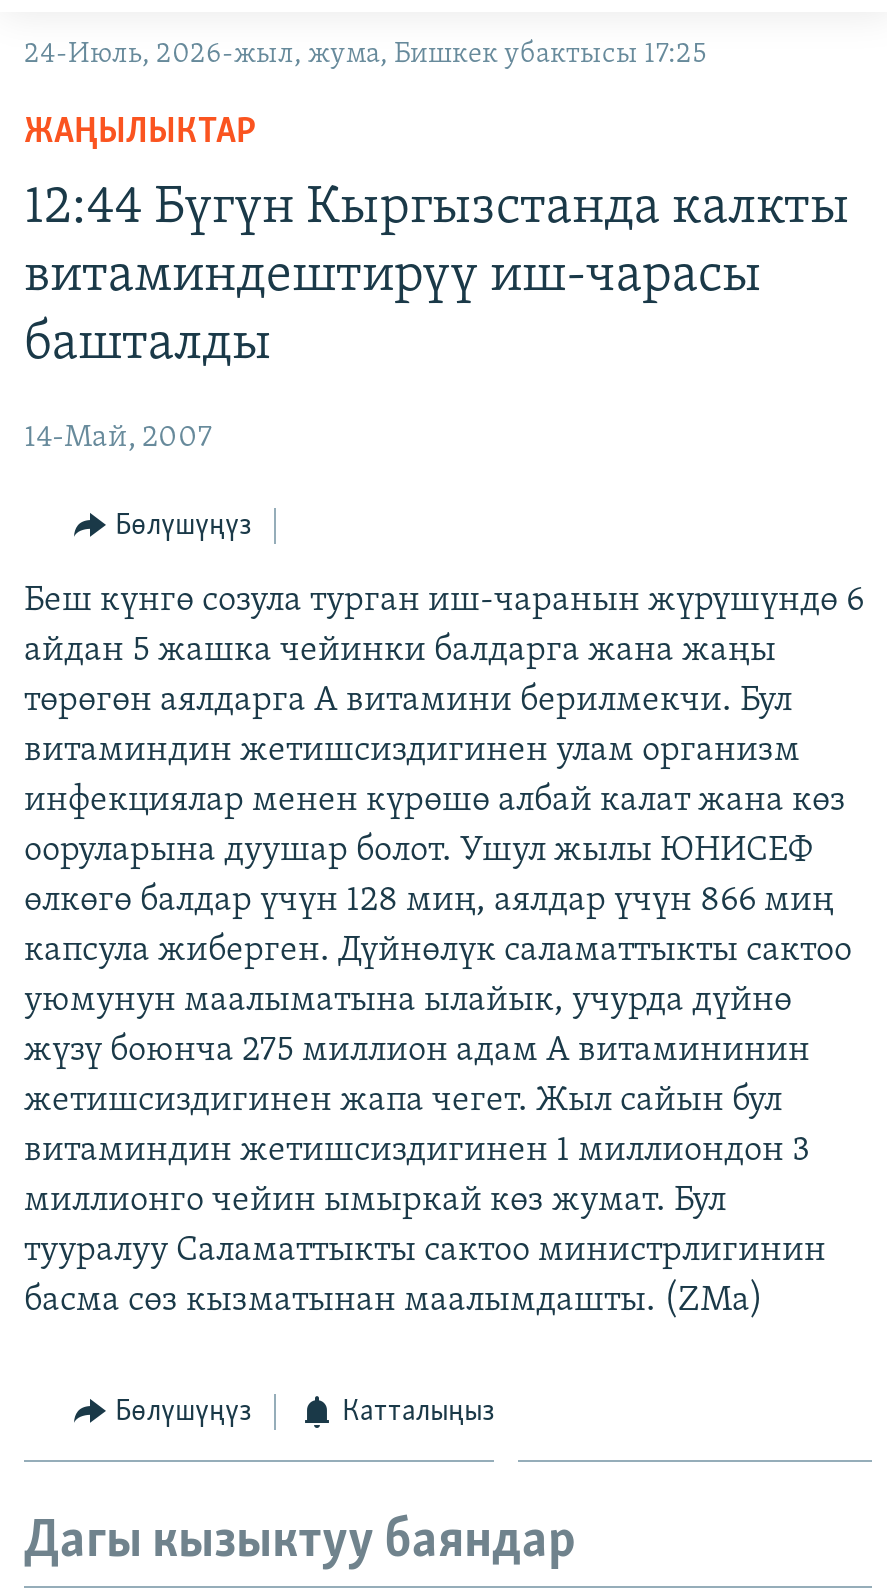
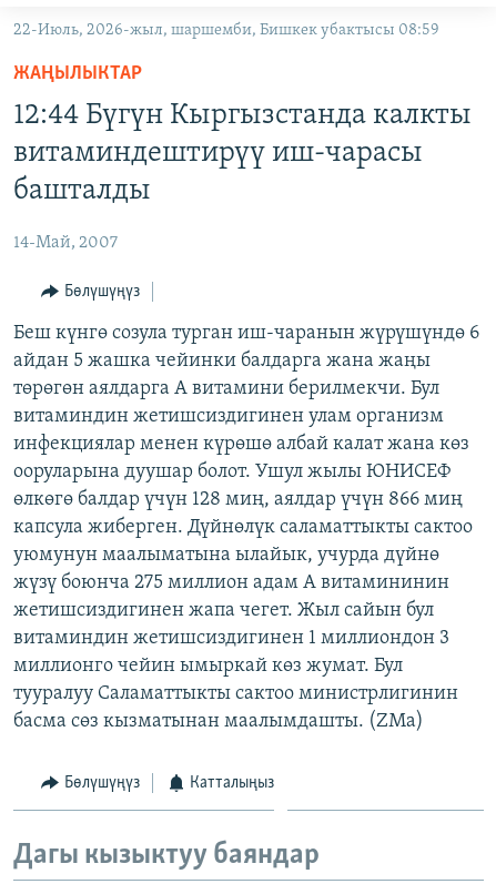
- 24-Июль, 2026-жыл, жума, Бишкек убактысы 17:25
+ 22-Июль, 2026-жыл, шаршемби, Бишкек убактысы 08:59
